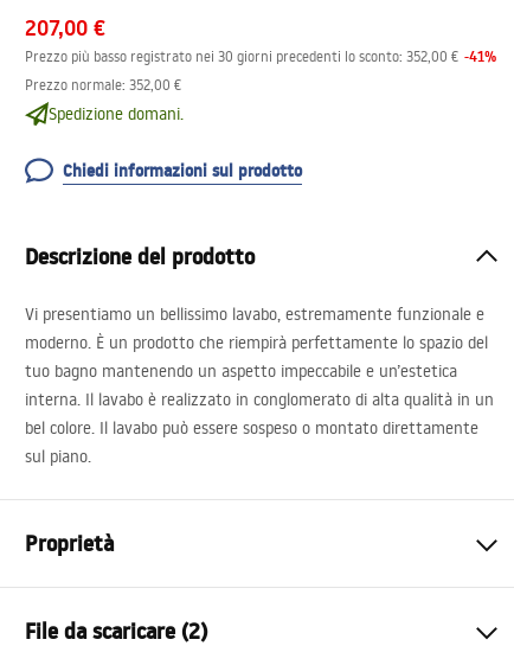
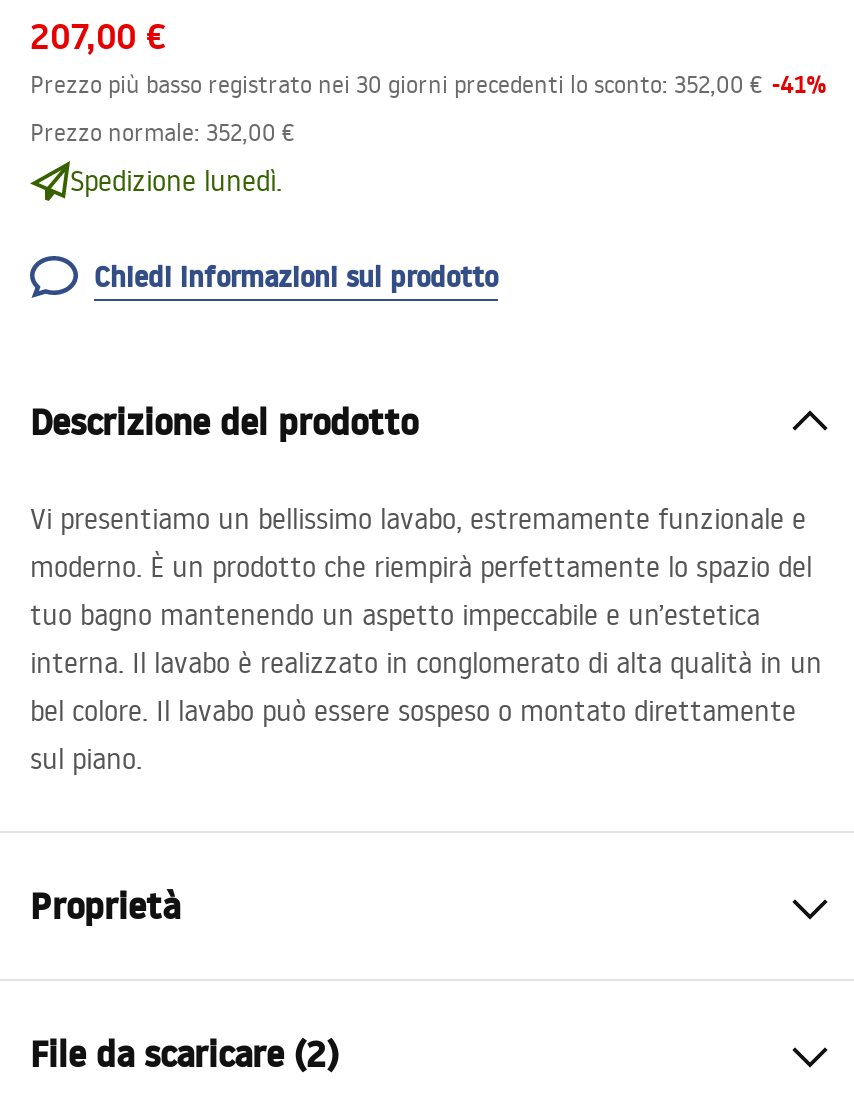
- Spedizione domani.
+ Spedizione lunedì.
